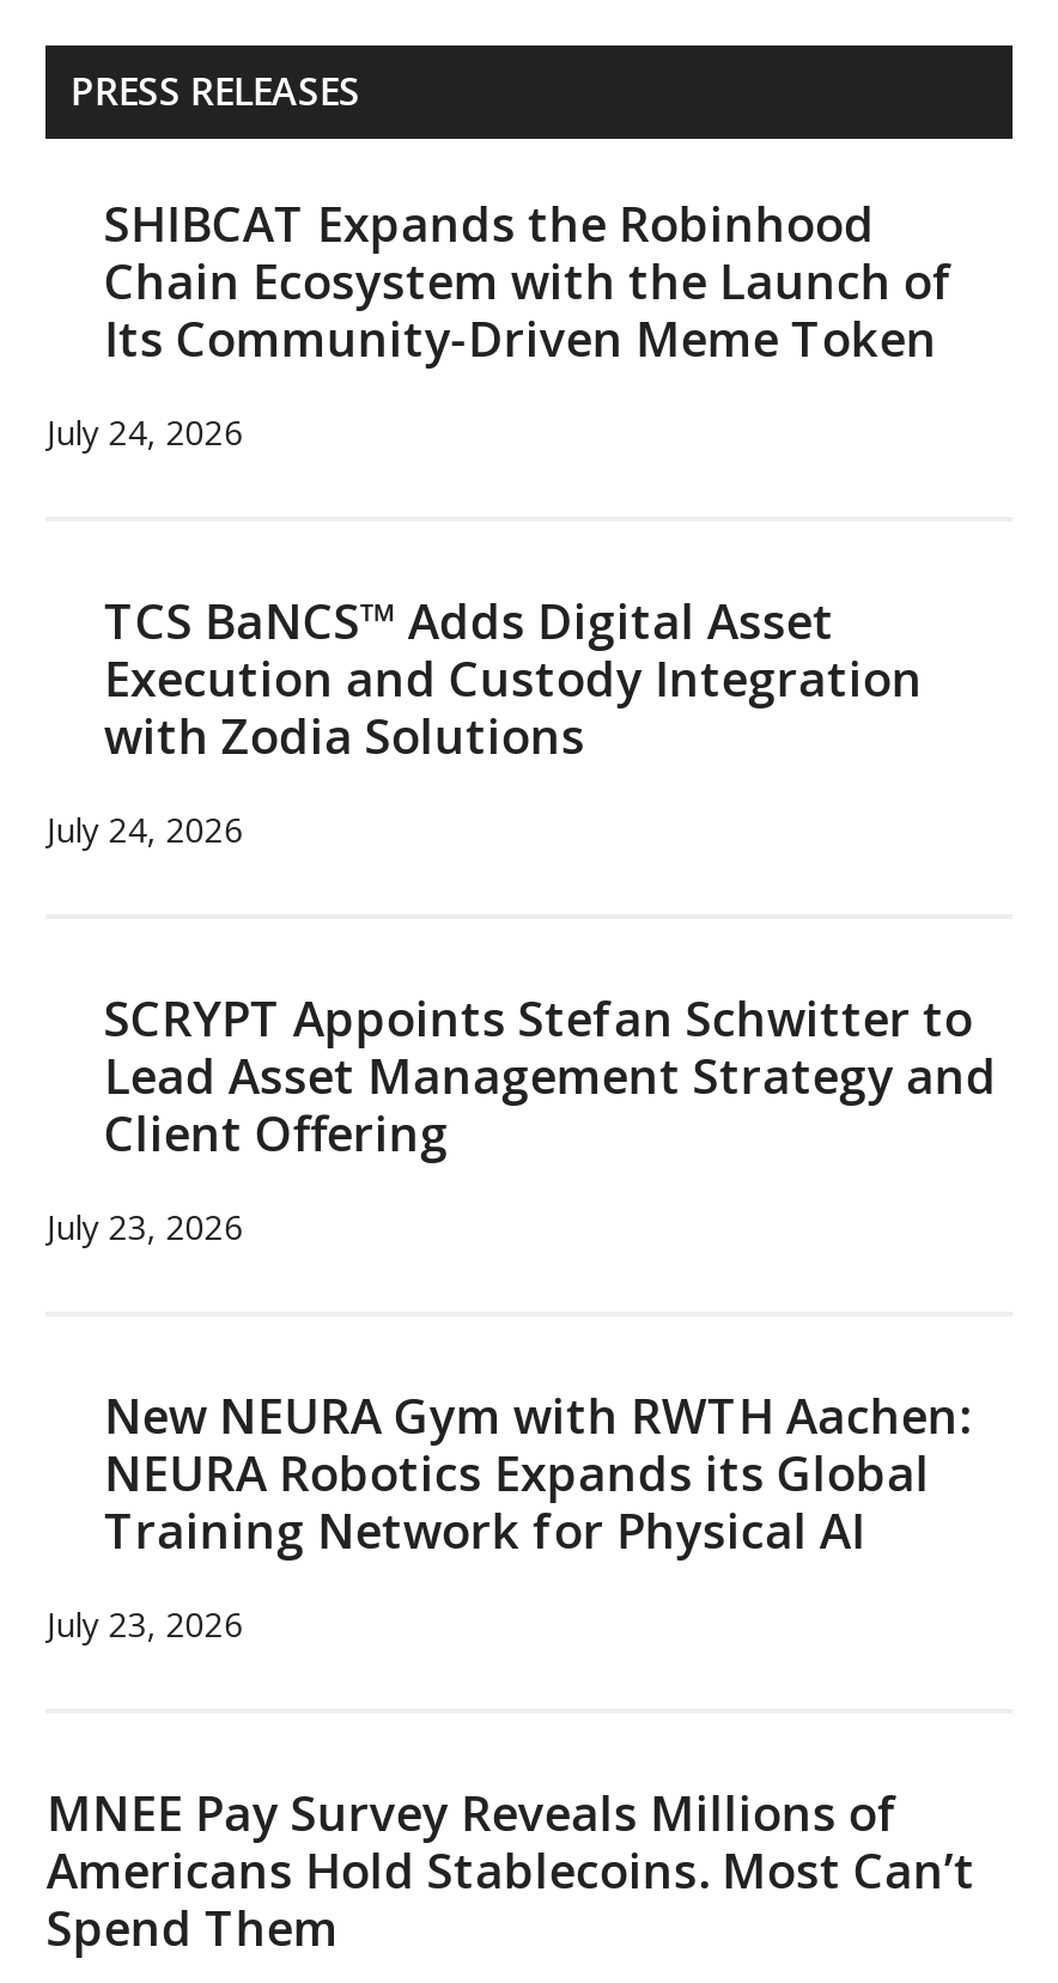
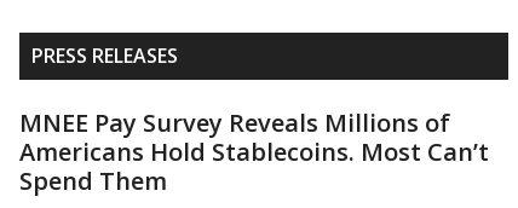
- SHIBCAT Expands the Robinhood
- Chain Ecosystem with the Launch of
- Its Community-Driven Meme Token
- July 24, 2026
- TCS BaNCS™ Adds Digital Asset
- Execution and Custody Integration
- with Zodia Solutions
- July 24, 2026
- SCRYPT Appoints Stefan Schwitter to
- Lead Asset Management Strategy and
- Client Offering
- July 23, 2026
- New NEURA Gym with RWTH Aachen:
- NEURA Robotics Expands its Global
- Training Network for Physical AI
- July 23, 2026
